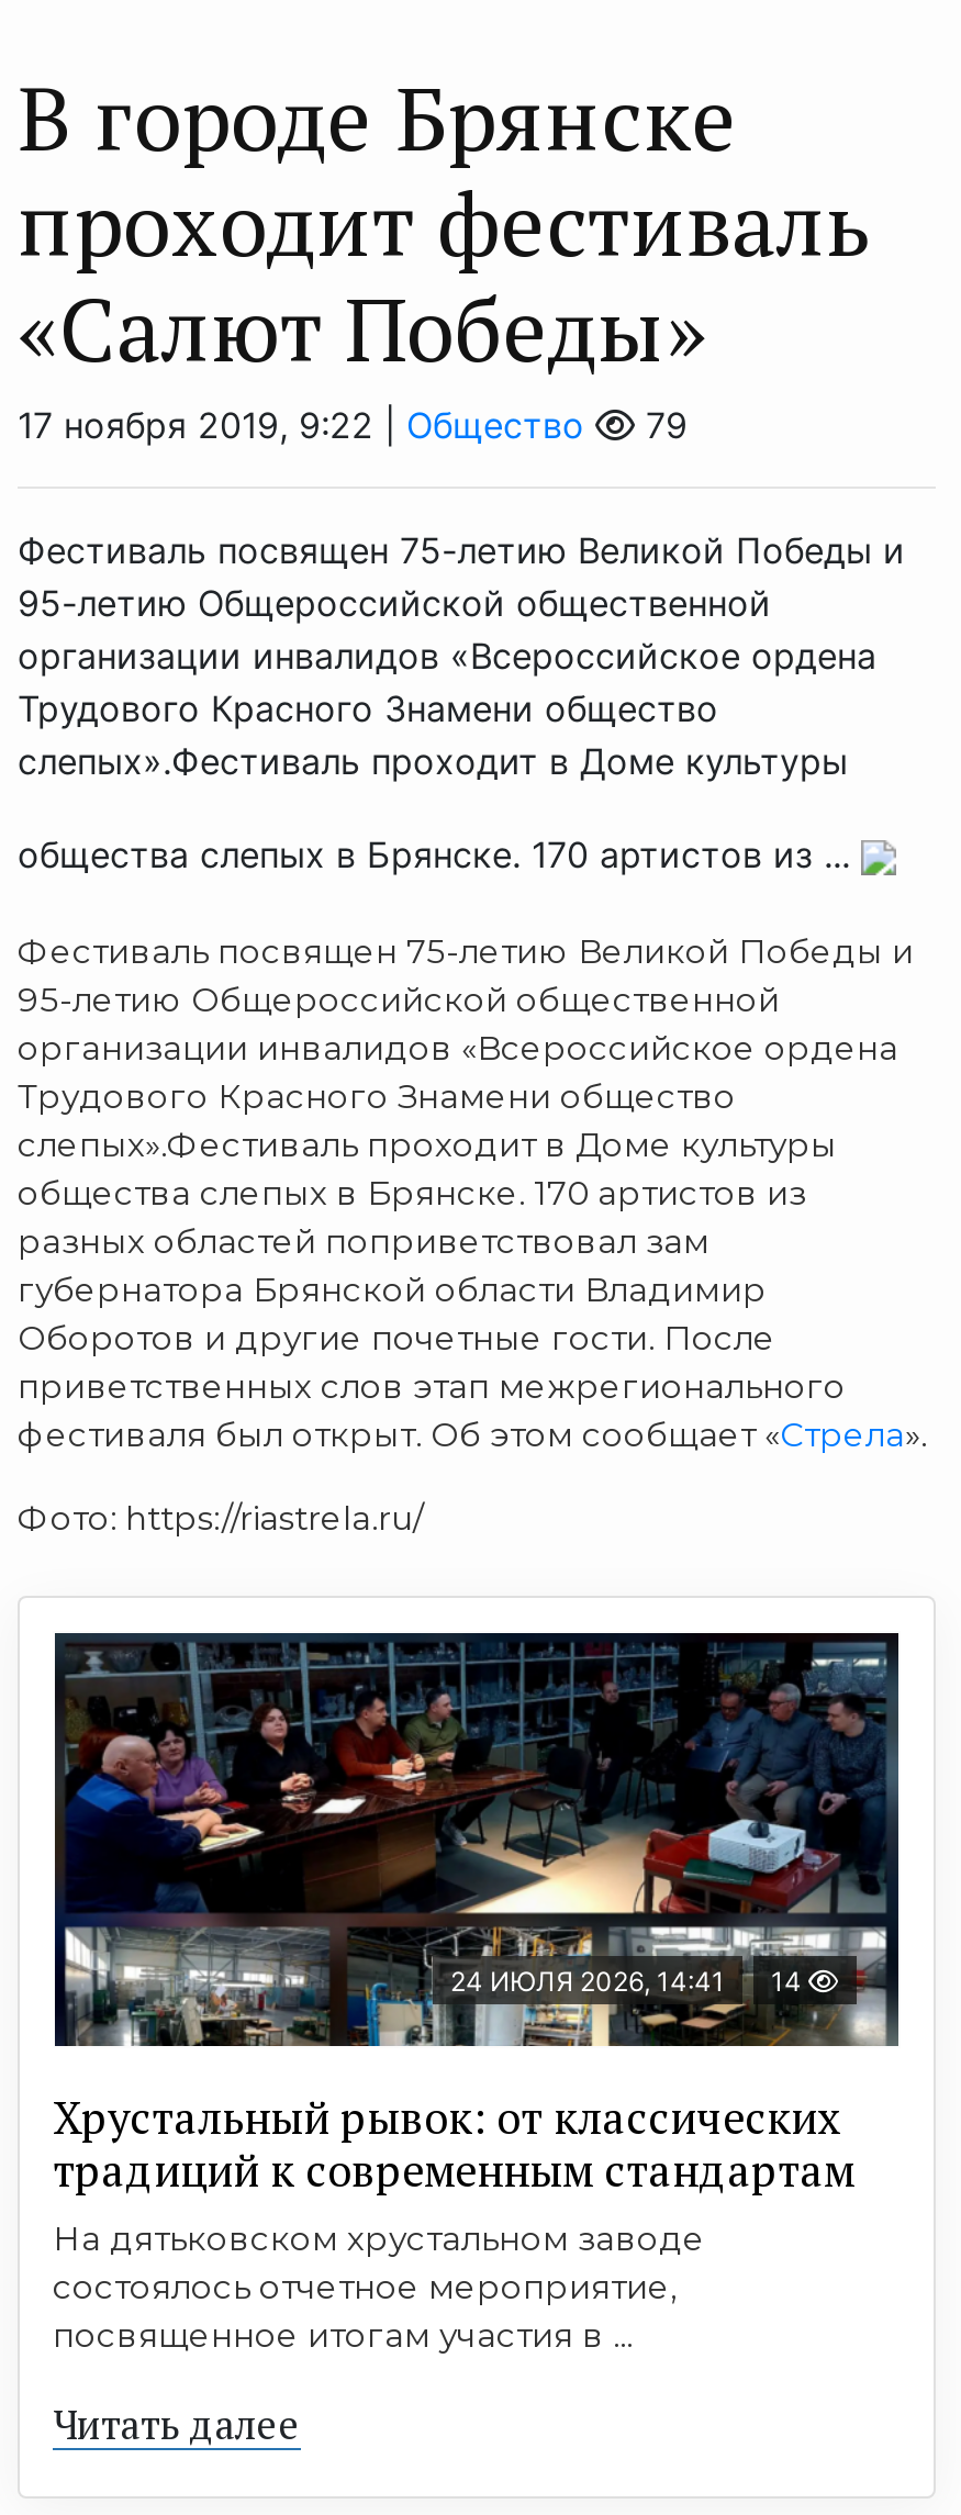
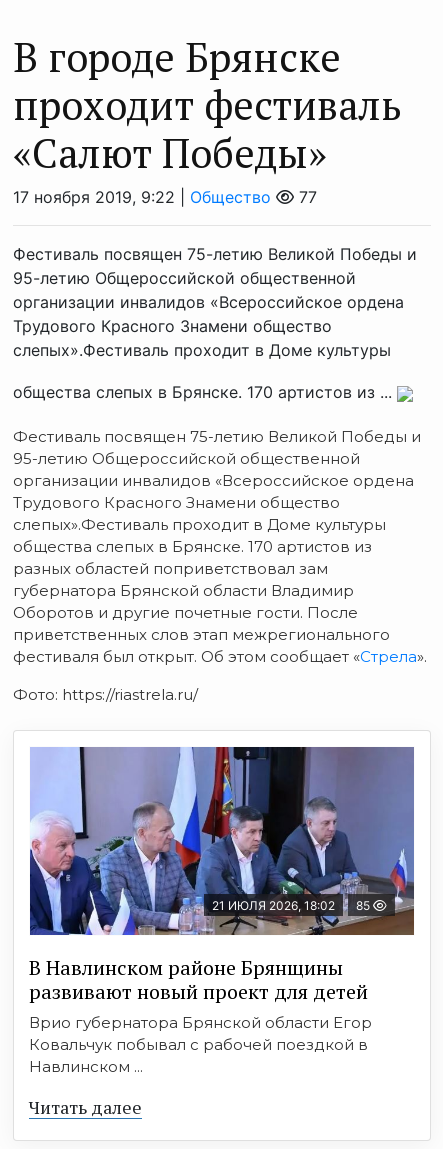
- 79
+ 77

- [image]
- 24 ИЮЛЯ 2026, 14:41
- 14
+ [image]
+ 21 ИЮЛЯ 2026, 18:02
+ 85

- Хрустальный рывок: от классических
- традиций к современным стандартам
- На дятьковском хрустальном заводе
- состоялось отчетное мероприятие,
- посвященное итогам участия в ...
+ В Навлинском районе Брянщины
+ развивают новый проект для детей
+ Врио губернатора Брянской области Егор
+ Ковальчук побывал с рабочей поездкой в
+ Навлинском ...
